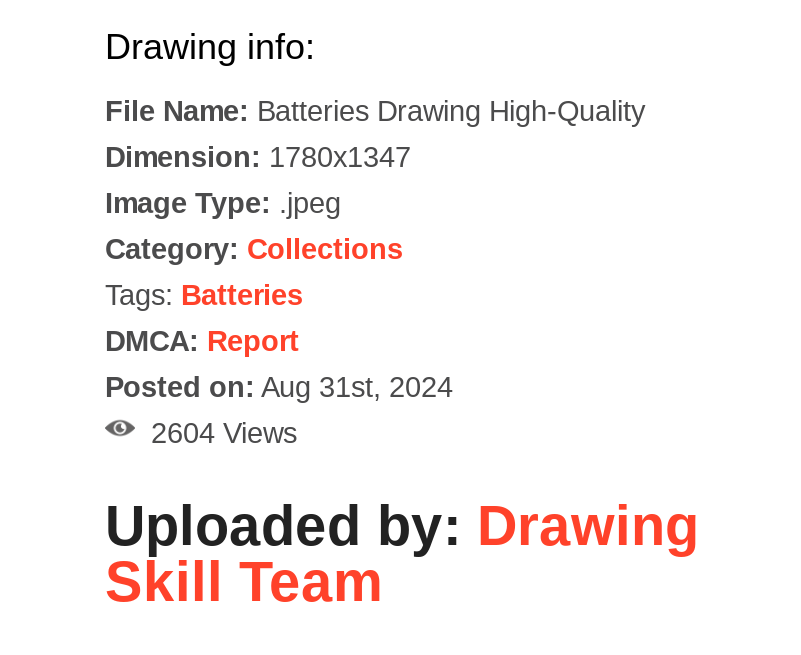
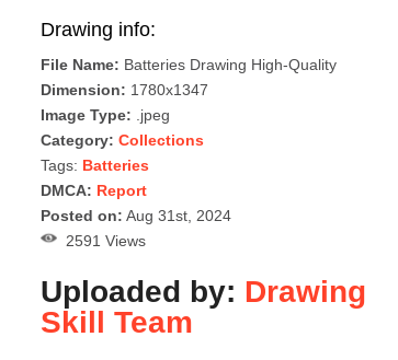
- 2604 Views
+ 2591 Views
